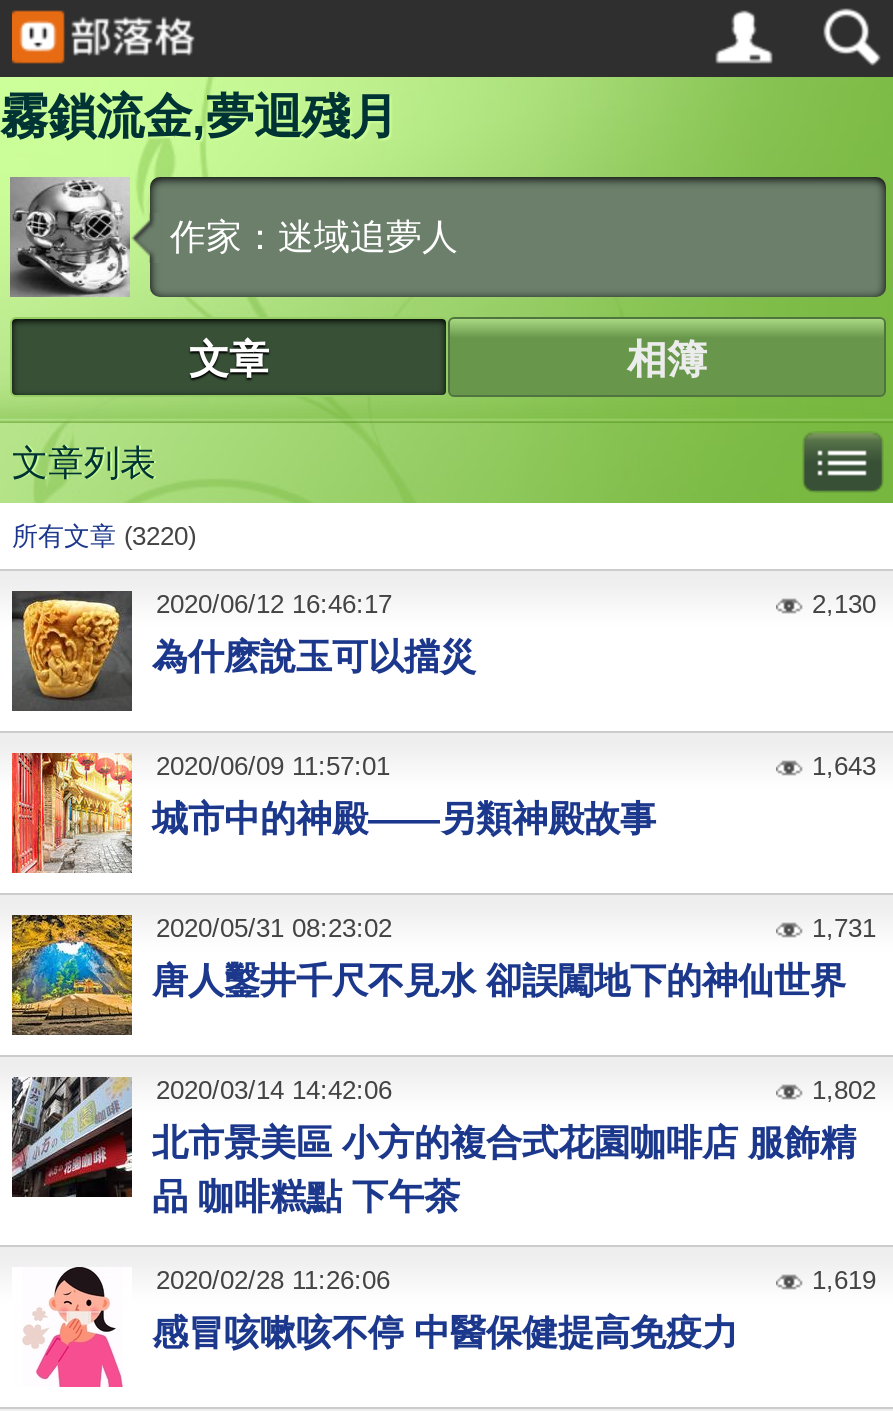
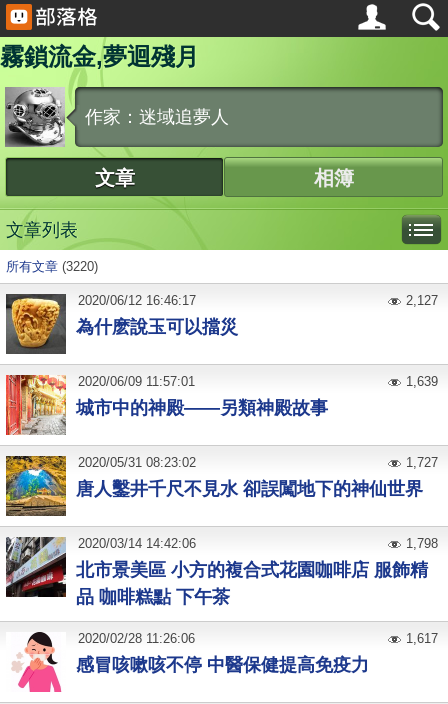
- 2,130
+ 2,127

- 1,643
+ 1,639

- 1,731
+ 1,727

- 1,802
+ 1,798

- 1,619
+ 1,617
